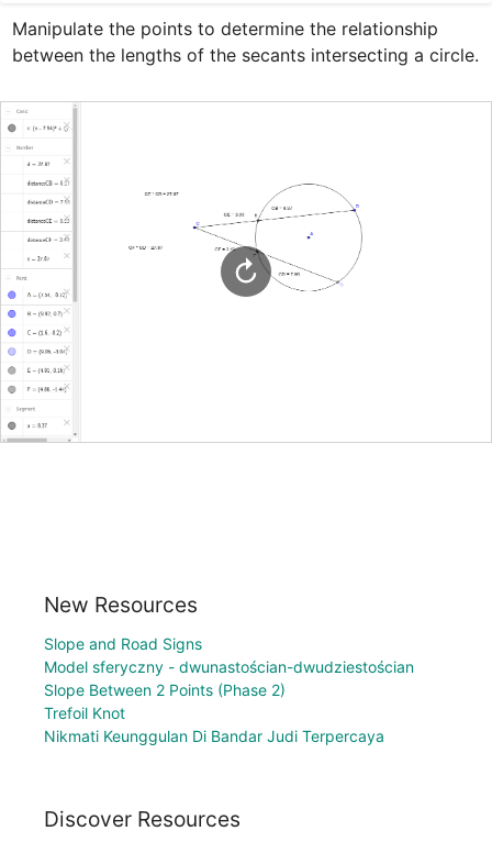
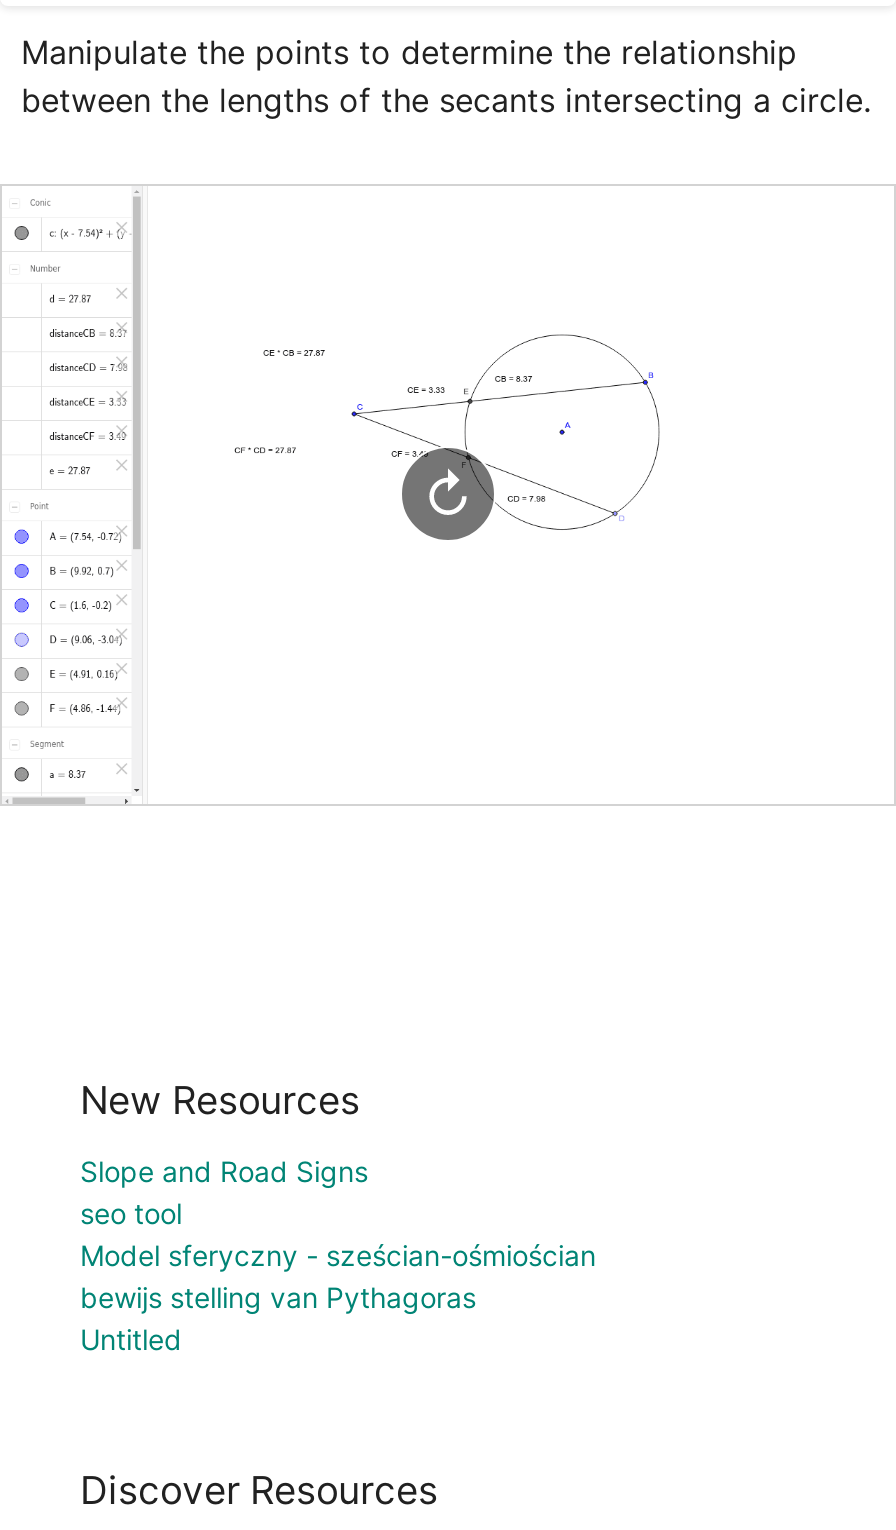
- Model sferyczny - dwunastościan-dwudziestościan
- Slope Between 2 Points (Phase 2)
- Trefoil Knot
- Nikmati Keunggulan Di Bandar Judi Terpercaya
+ seo tool
+ Model sferyczny - sześcian-ośmiościan
+ bewijs stelling van Pythagoras
+ Untitled
